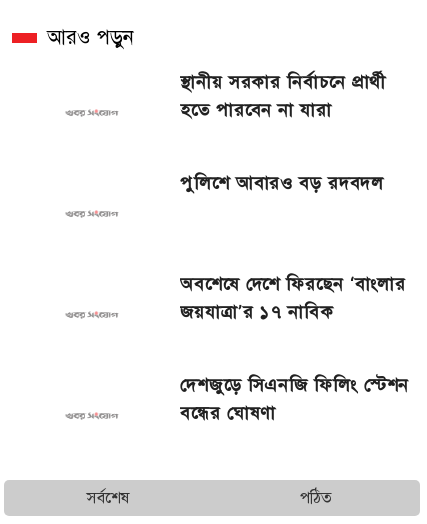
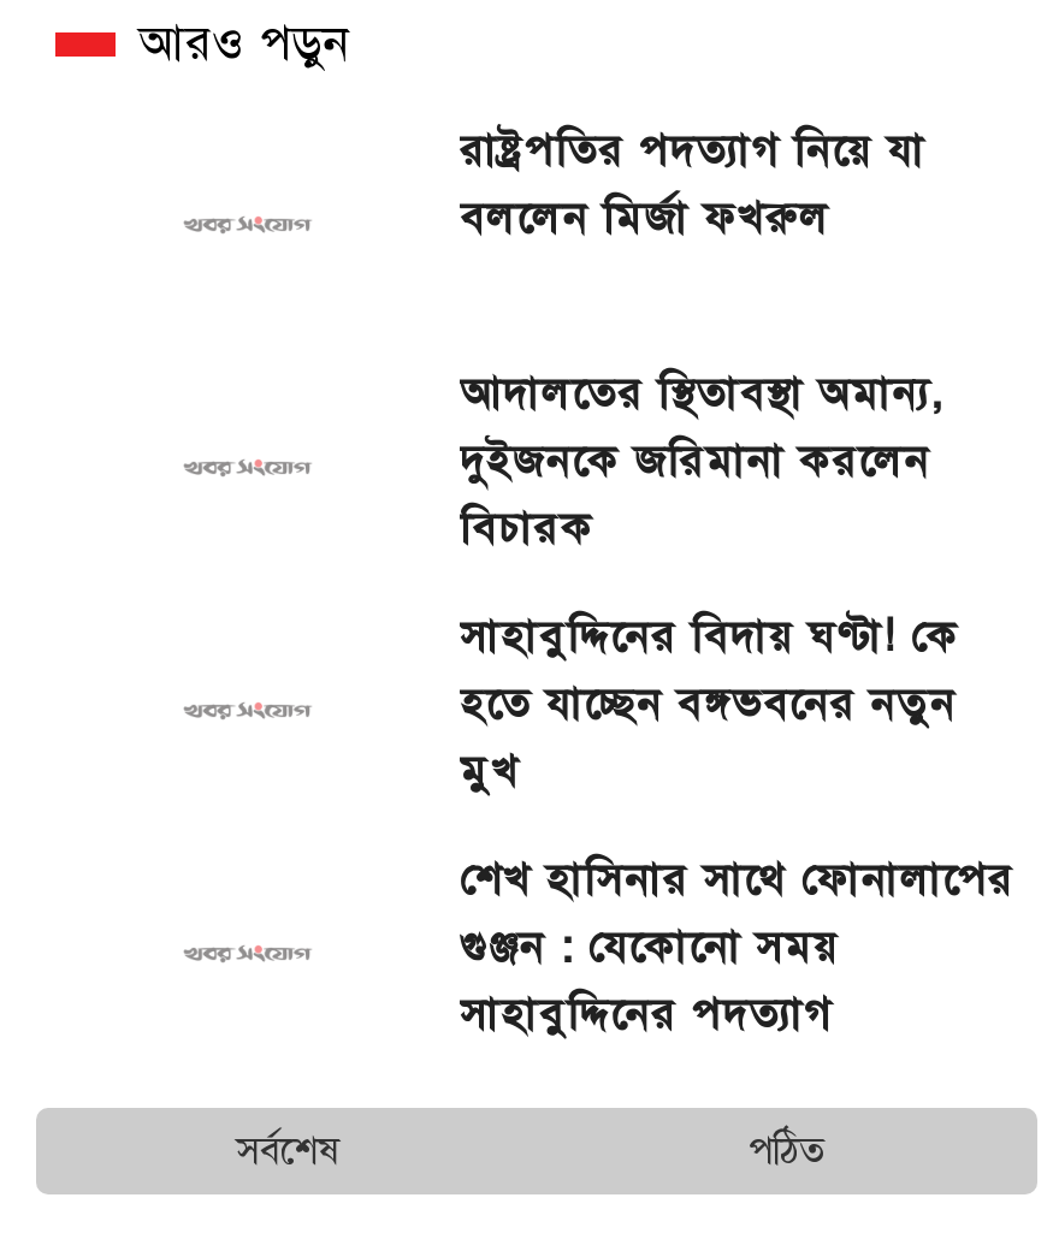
- স্থানীয় সরকার নির্বাচনে প্রার্থী
- হতে পারবেন না যারা
+ রাষ্ট্রপতির পদত্যাগ নিয়ে যা
+ বললেন মির্জা ফখরুল

- পুলিশে আবারও বড় রদবদল
+ আদালতের স্থিতাবস্থা অমান্য,
+ দুইজনকে জরিমানা করলেন
+ বিচারক

- অবশেষে দেশে ফিরছেন ‘বাংলার
- জয়যাত্রা’র ১৭ নাবিক
+ সাহাবুদ্দিনের বিদায় ঘণ্টা! কে
+ হতে যাচ্ছেন বঙ্গভবনের নতুন
+ মুখ

- দেশজুড়ে সিএনজি ফিলিং স্টেশন
- বন্ধের ঘোষণা
+ শেখ হাসিনার সাথে ফোনালাপের
+ গুঞ্জন : যেকোনো সময়
+ সাহাবুদ্দিনের পদত্যাগ
